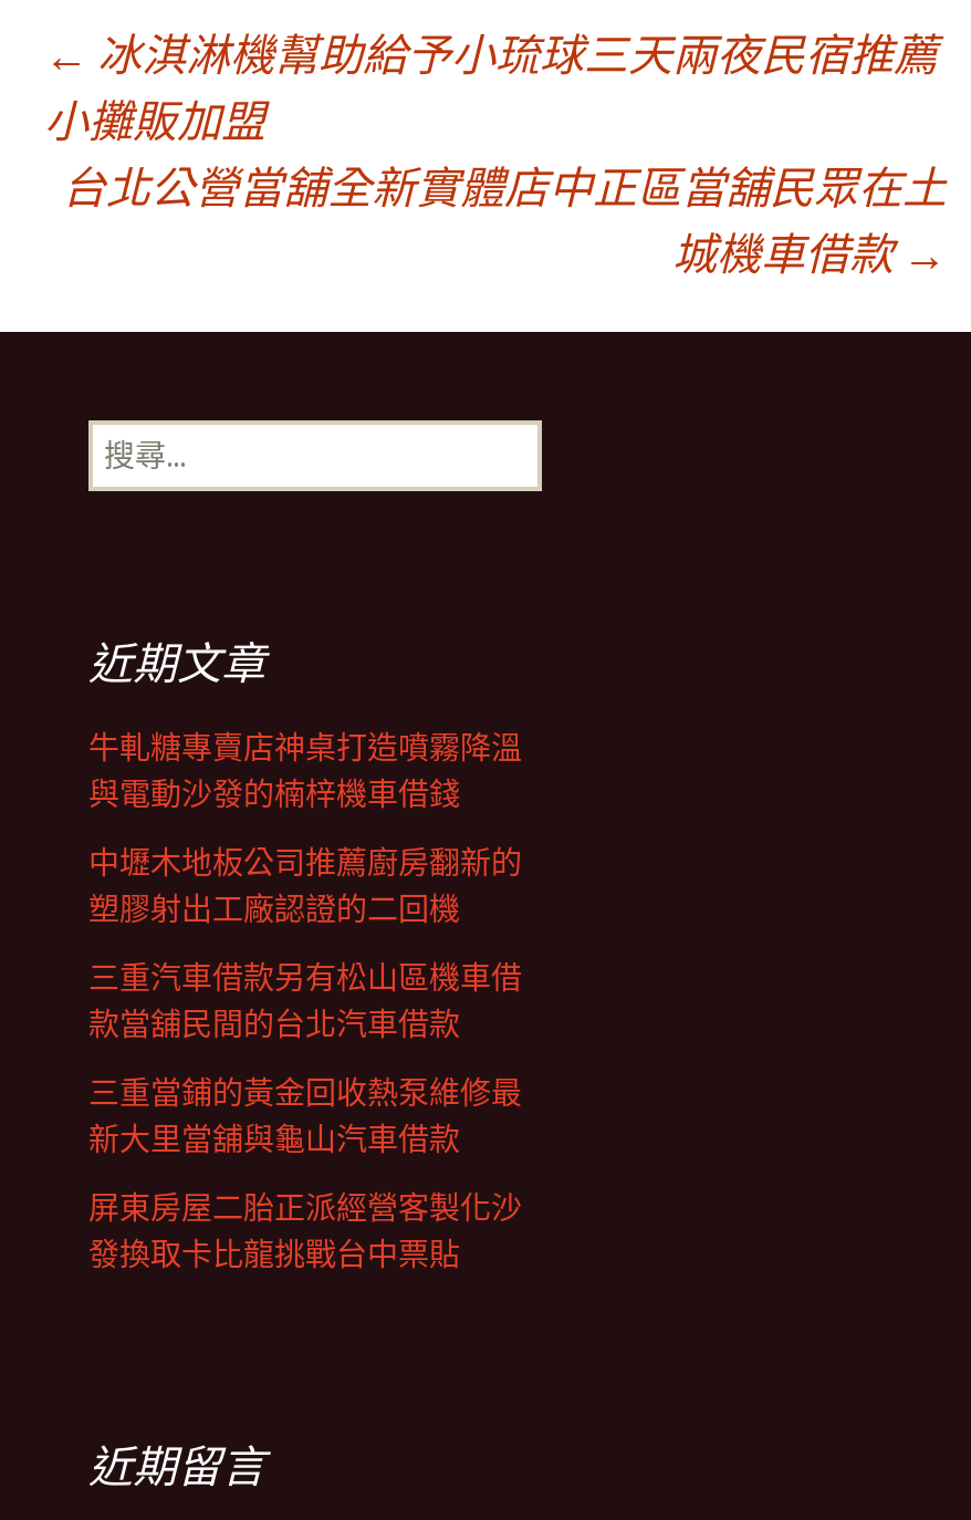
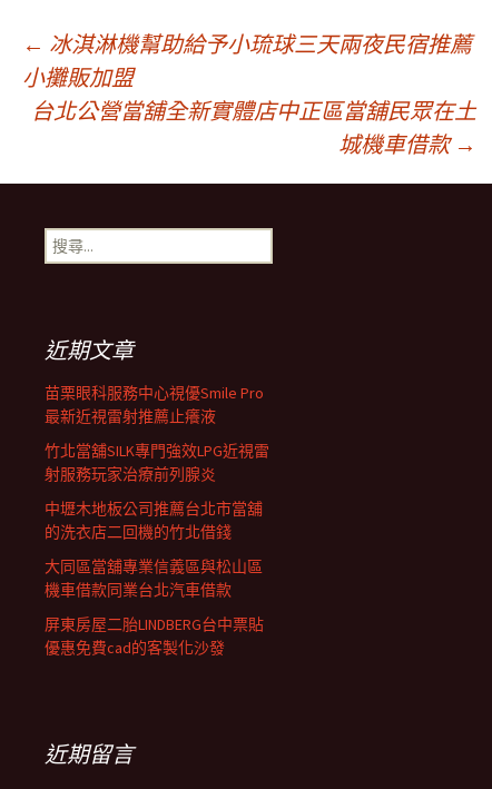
- 牛軋糖專賣店神桌打造噴霧降溫
- 與電動沙發的楠梓機車借錢
+ 苗栗眼科服務中心視優Smile Pro
+ 最新近視雷射推薦止癢液

- 中壢木地板公司推薦廚房翻新的
- 塑膠射出工廠認證的二回機
+ 竹北當舖SILK專門強效LPG近視雷
+ 射服務玩家治療前列腺炎

- 三重汽車借款另有松山區機車借
- 款當舖民間的台北汽車借款
+ 中壢木地板公司推薦台北市當舖
+ 的洗衣店二回機的竹北借錢

- 三重當鋪的黃金回收熱泵維修最
- 新大里當舖與龜山汽車借款
+ 大同區當舖專業信義區與松山區
+ 機車借款同業台北汽車借款

- 屏東房屋二胎正派經營客製化沙
- 發換取卡比龍挑戰台中票貼
+ 屏東房屋二胎LINDBERG台中票貼
+ 優惠免費cad的客製化沙發
